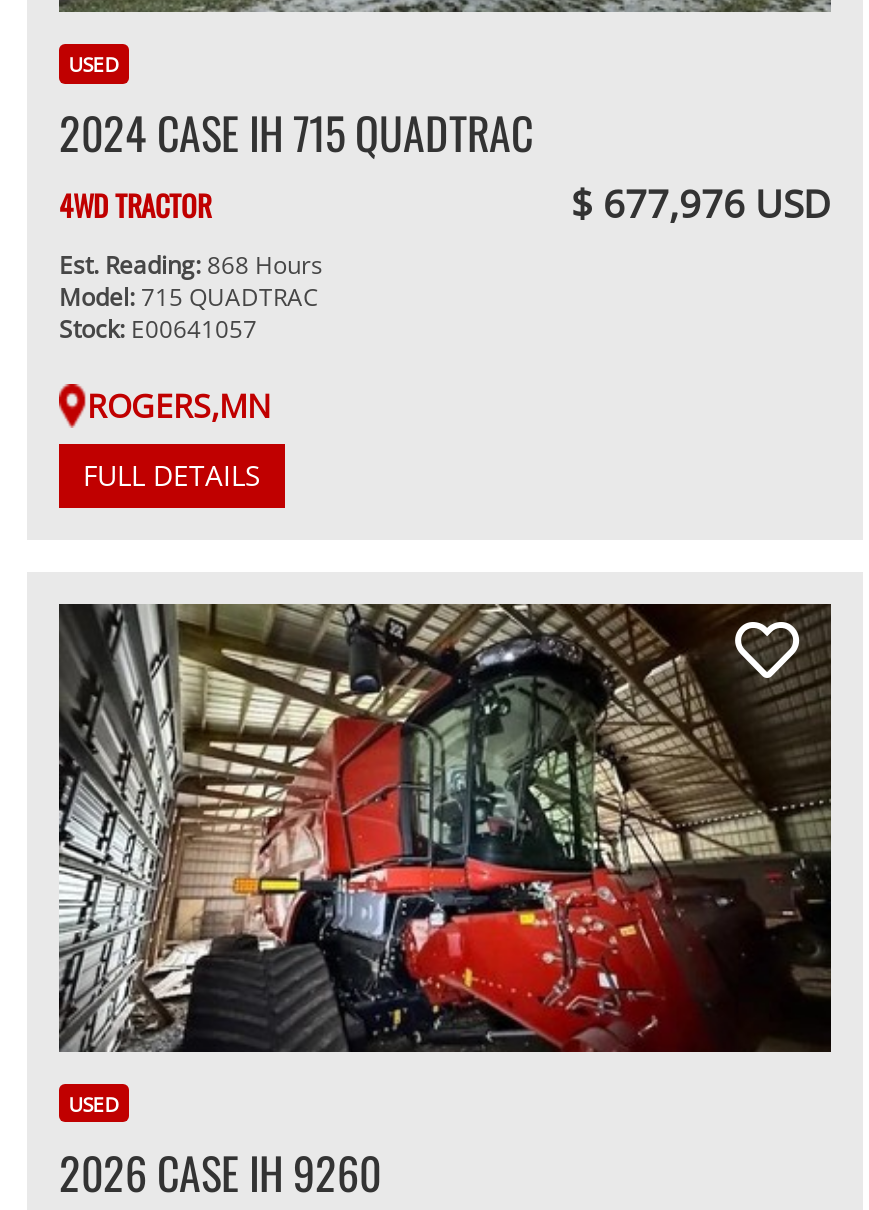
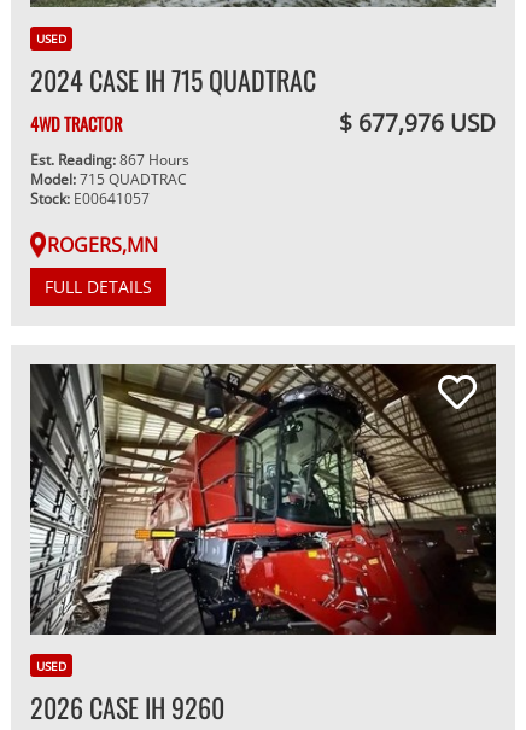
- Est. Reading: 868 Hours
+ Est. Reading: 867 Hours
